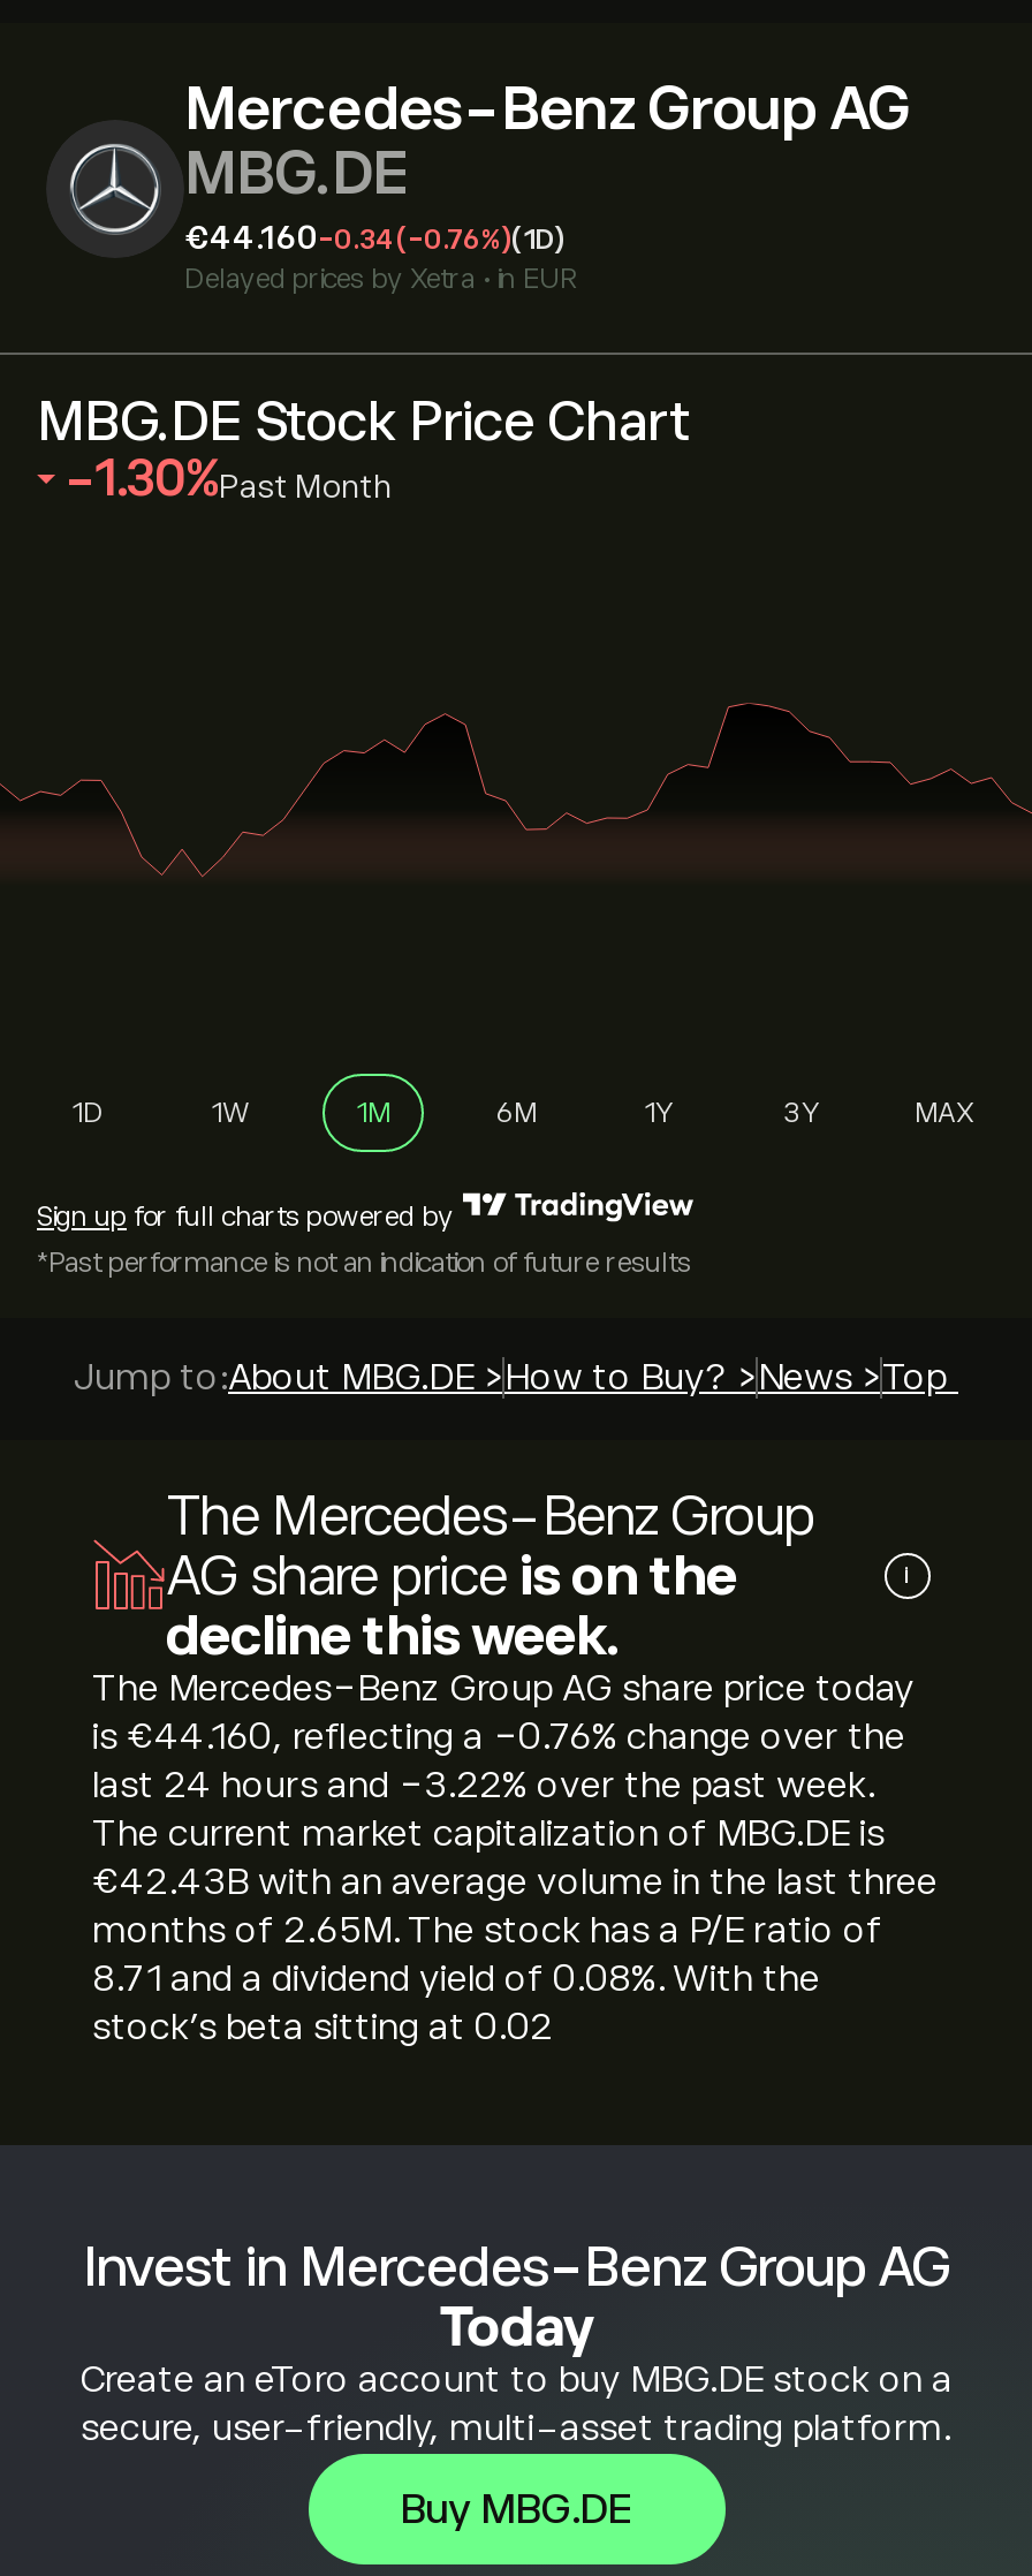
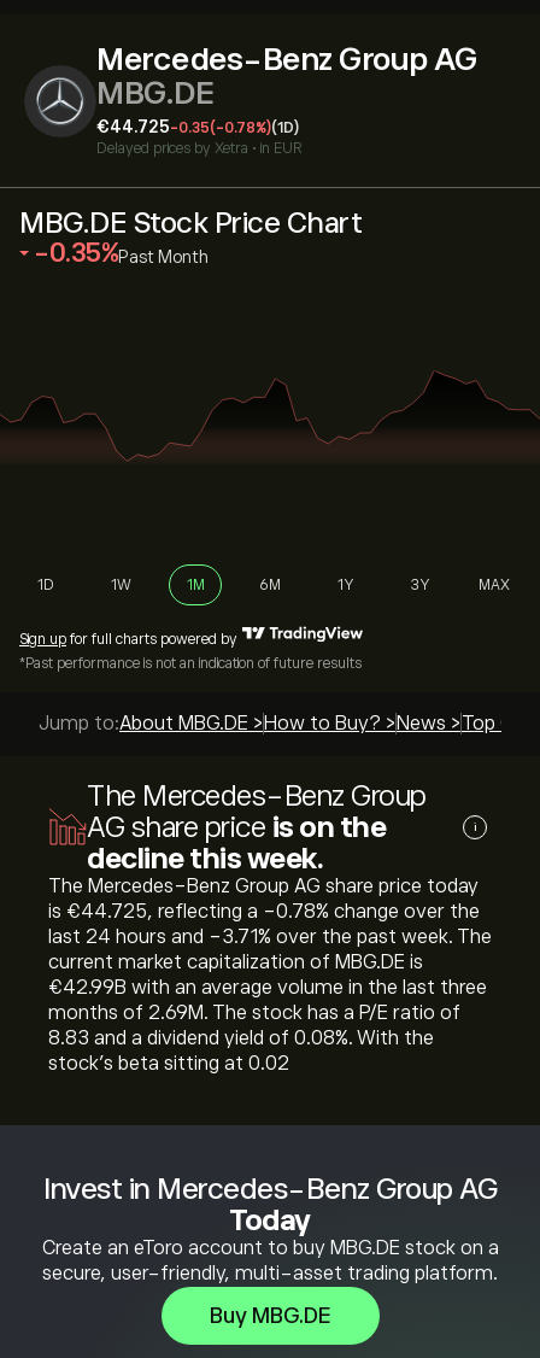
- €44.160-0.34(-0.76%)(1D)
+ €44.725-0.35(-0.78%)(1D)

- -1.30 Past Month
+ -0.35 Past Month

- is €44.160, reflecting a -0.76% change over the
- last 24 hours and -3.22% over the past week.
- The current market capitalization of MBG.DE is
- €42.43B with an average volume in the last three
- months of 2.65M. The stock has a P/E ratio of
- 8.71 and a dividend yield of 0.08%. With the
+ is €44.725, reflecting a -0.78% change over the
+ last 24 hours and -3.71% over the past week. The
+ current market capitalization of MBG.DE is
+ €42.99B with an average volume in the last three
+ months of 2.69M. The stock has a P/E ratio of
+ 8.83 and a dividend yield of 0.08%. With the
